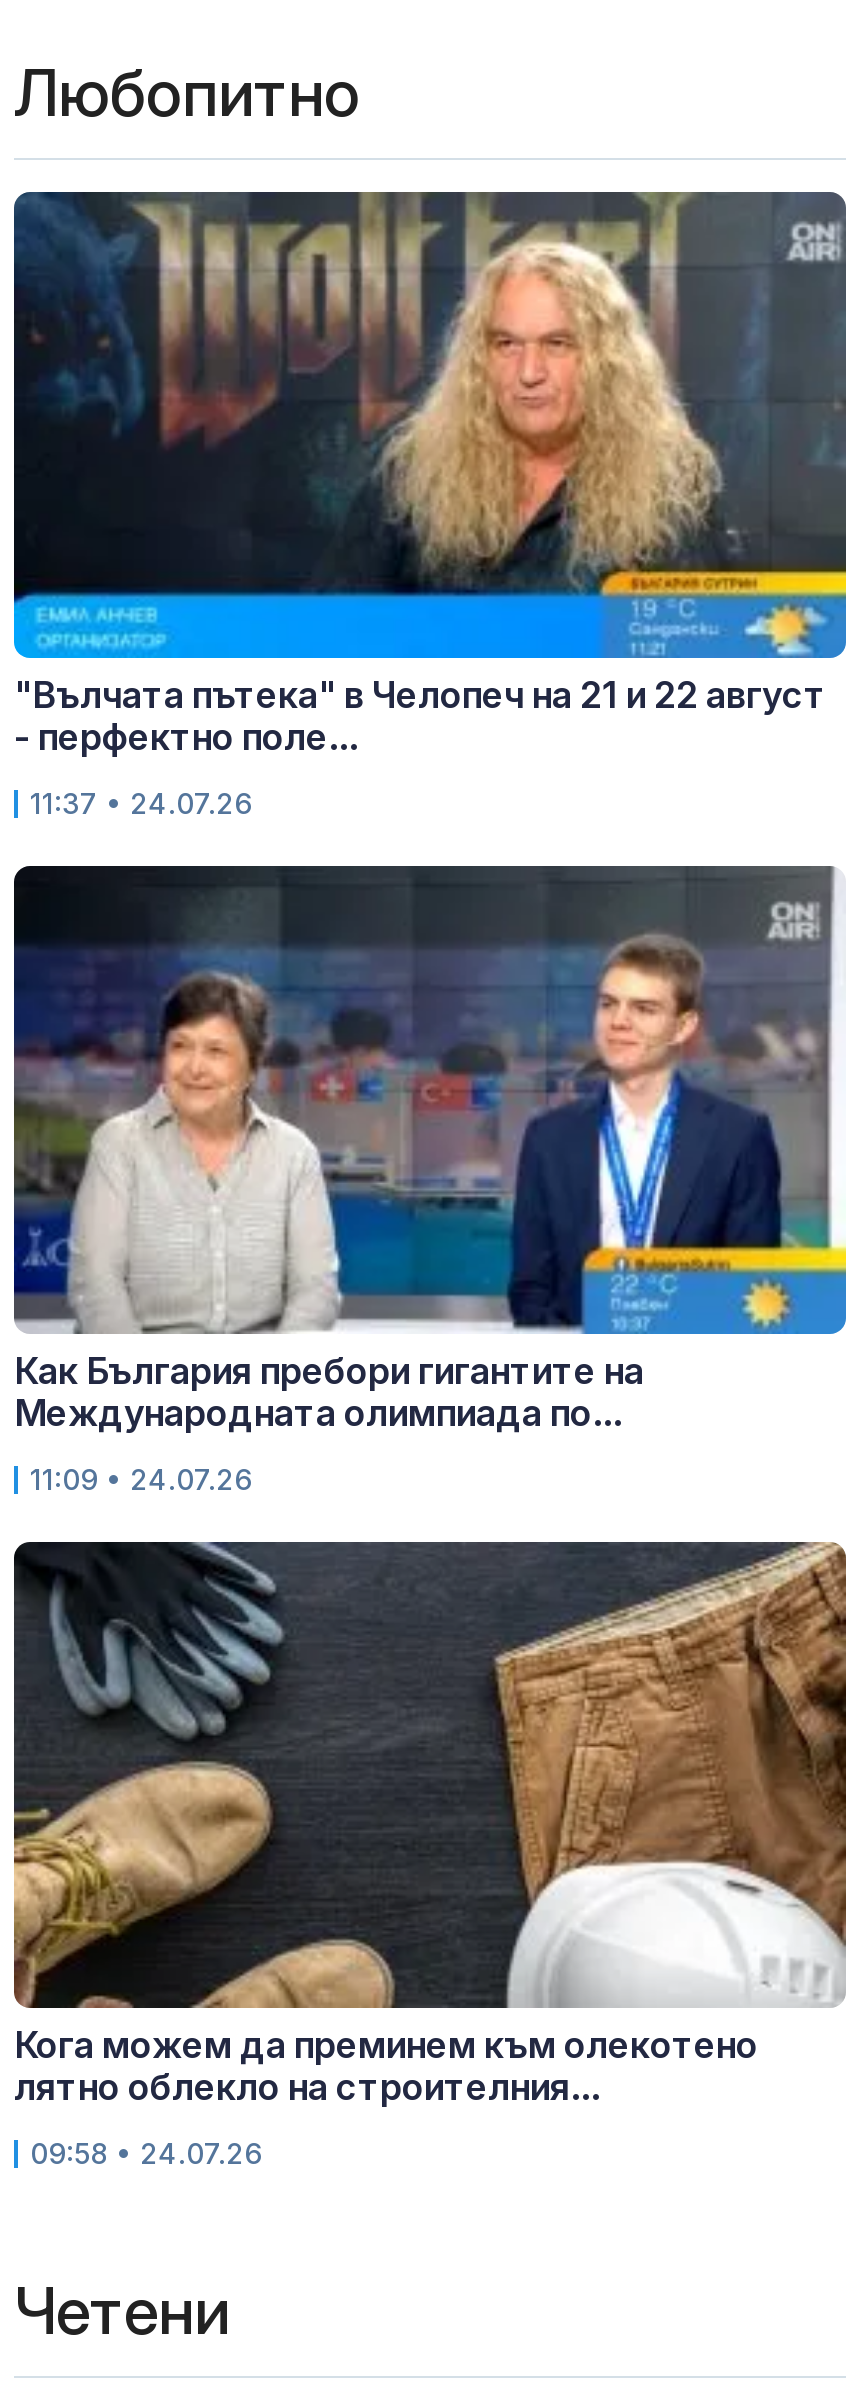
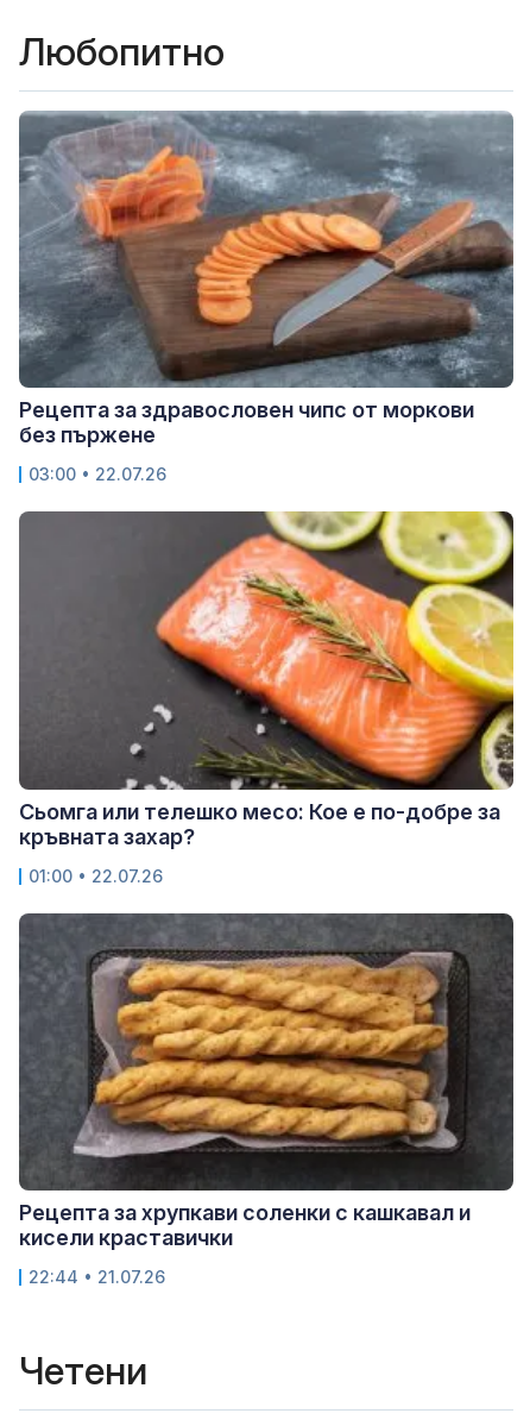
- [image]
- "Вълчата пътека" в Челопеч на 21 и 22 август
- - перфектно поле...
+ [image]
+ Рецепта за здравословен чипс от моркови
+ без пържене

- 11:37 • 24.07.26
+ 03:00 • 22.07.26

- [image]
- Как България пребори гигантите на
- Международната олимпиада по...
+ [image]
+ Сьомга или телешко месо: Кое е по-добре за
+ кръвната захар?

- 11:09 • 24.07.26
+ 01:00 • 22.07.26

- [image]
- Кога можем да преминем към олекотено
- лятно облекло на строителния...
+ [image]
+ Рецепта за хрупкави соленки с кашкавал и
+ кисели краставички

- 09:58 • 24.07.26
+ 22:44 • 21.07.26
